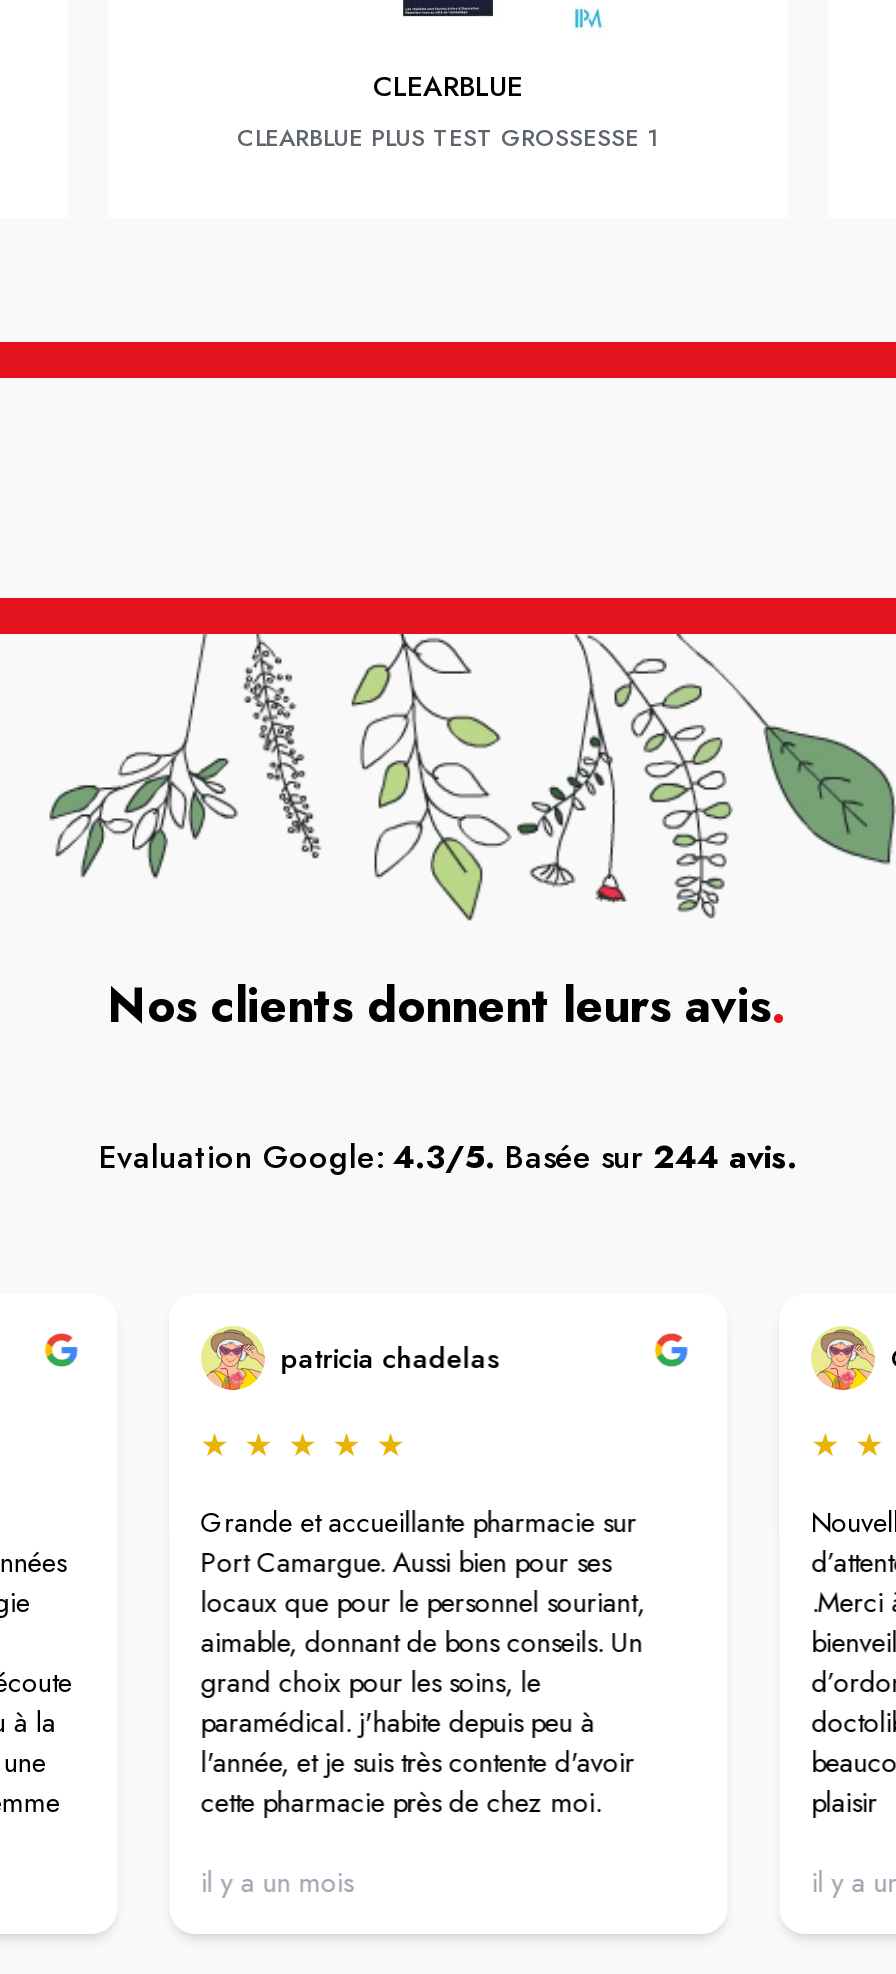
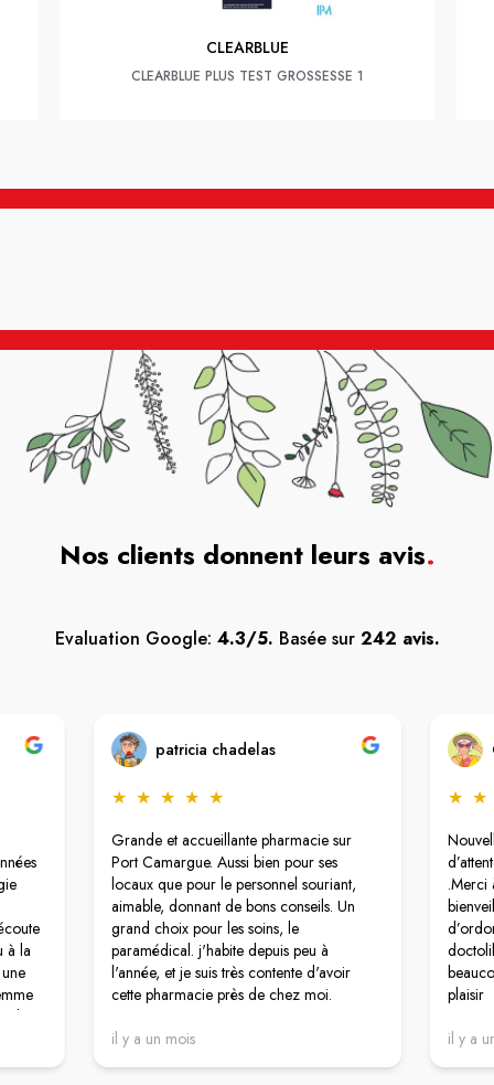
- Evaluation Google: 4.3/5. Basée sur 244 avis.
+ Evaluation Google: 4.3/5. Basée sur 242 avis.

- [image]
+ [image]
